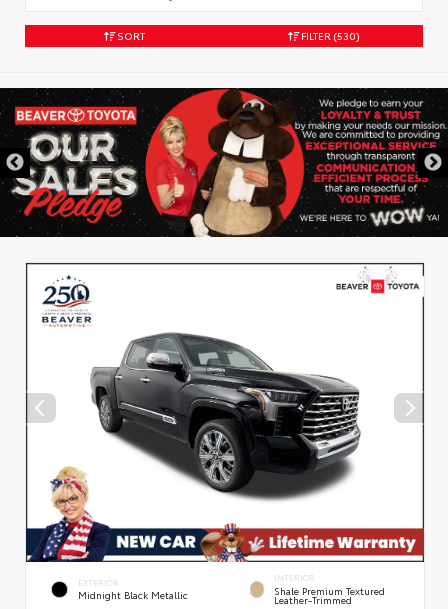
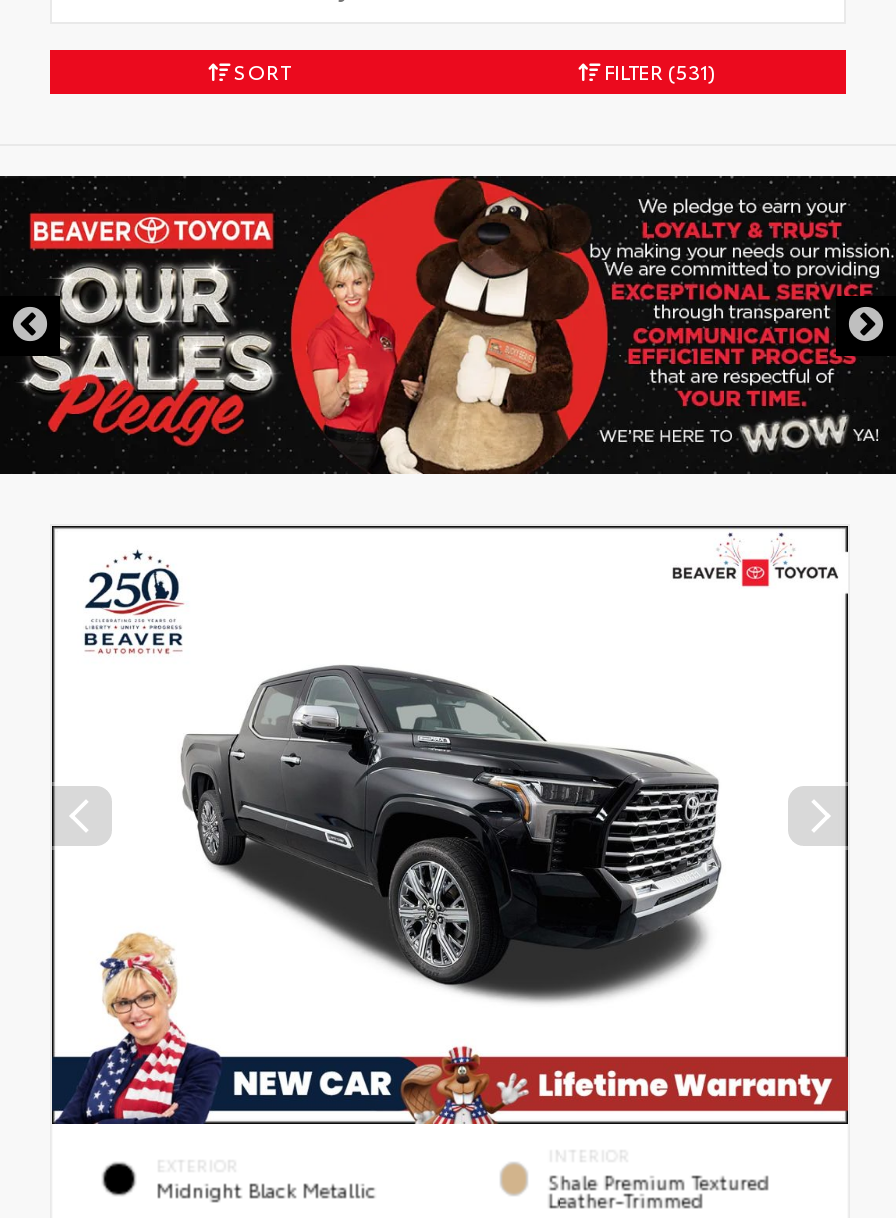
- FILTER (530)
+ FILTER (531)
